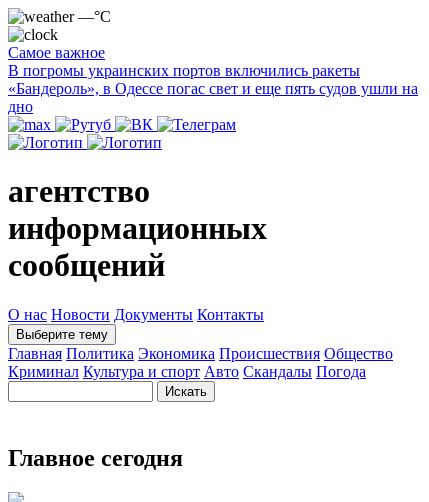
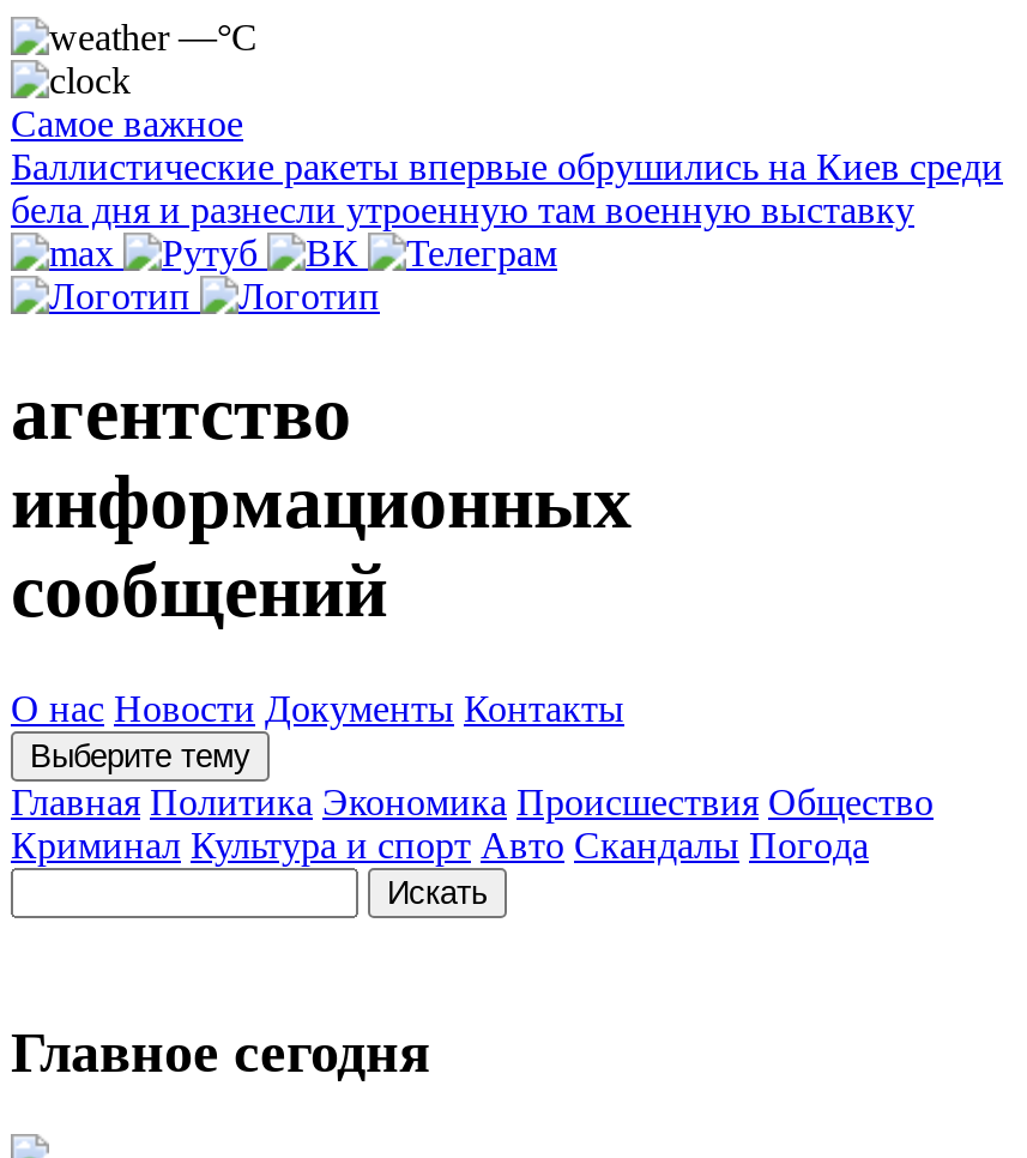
- В погромы украинских портов включились ракеты
- «Бандероль», в Одессе погас свет и еще пять судов ушли на
- дно
+ Баллистические ракеты впервые обрушились на Киев среди
+ бела дня и разнесли утроенную там военную выставку
